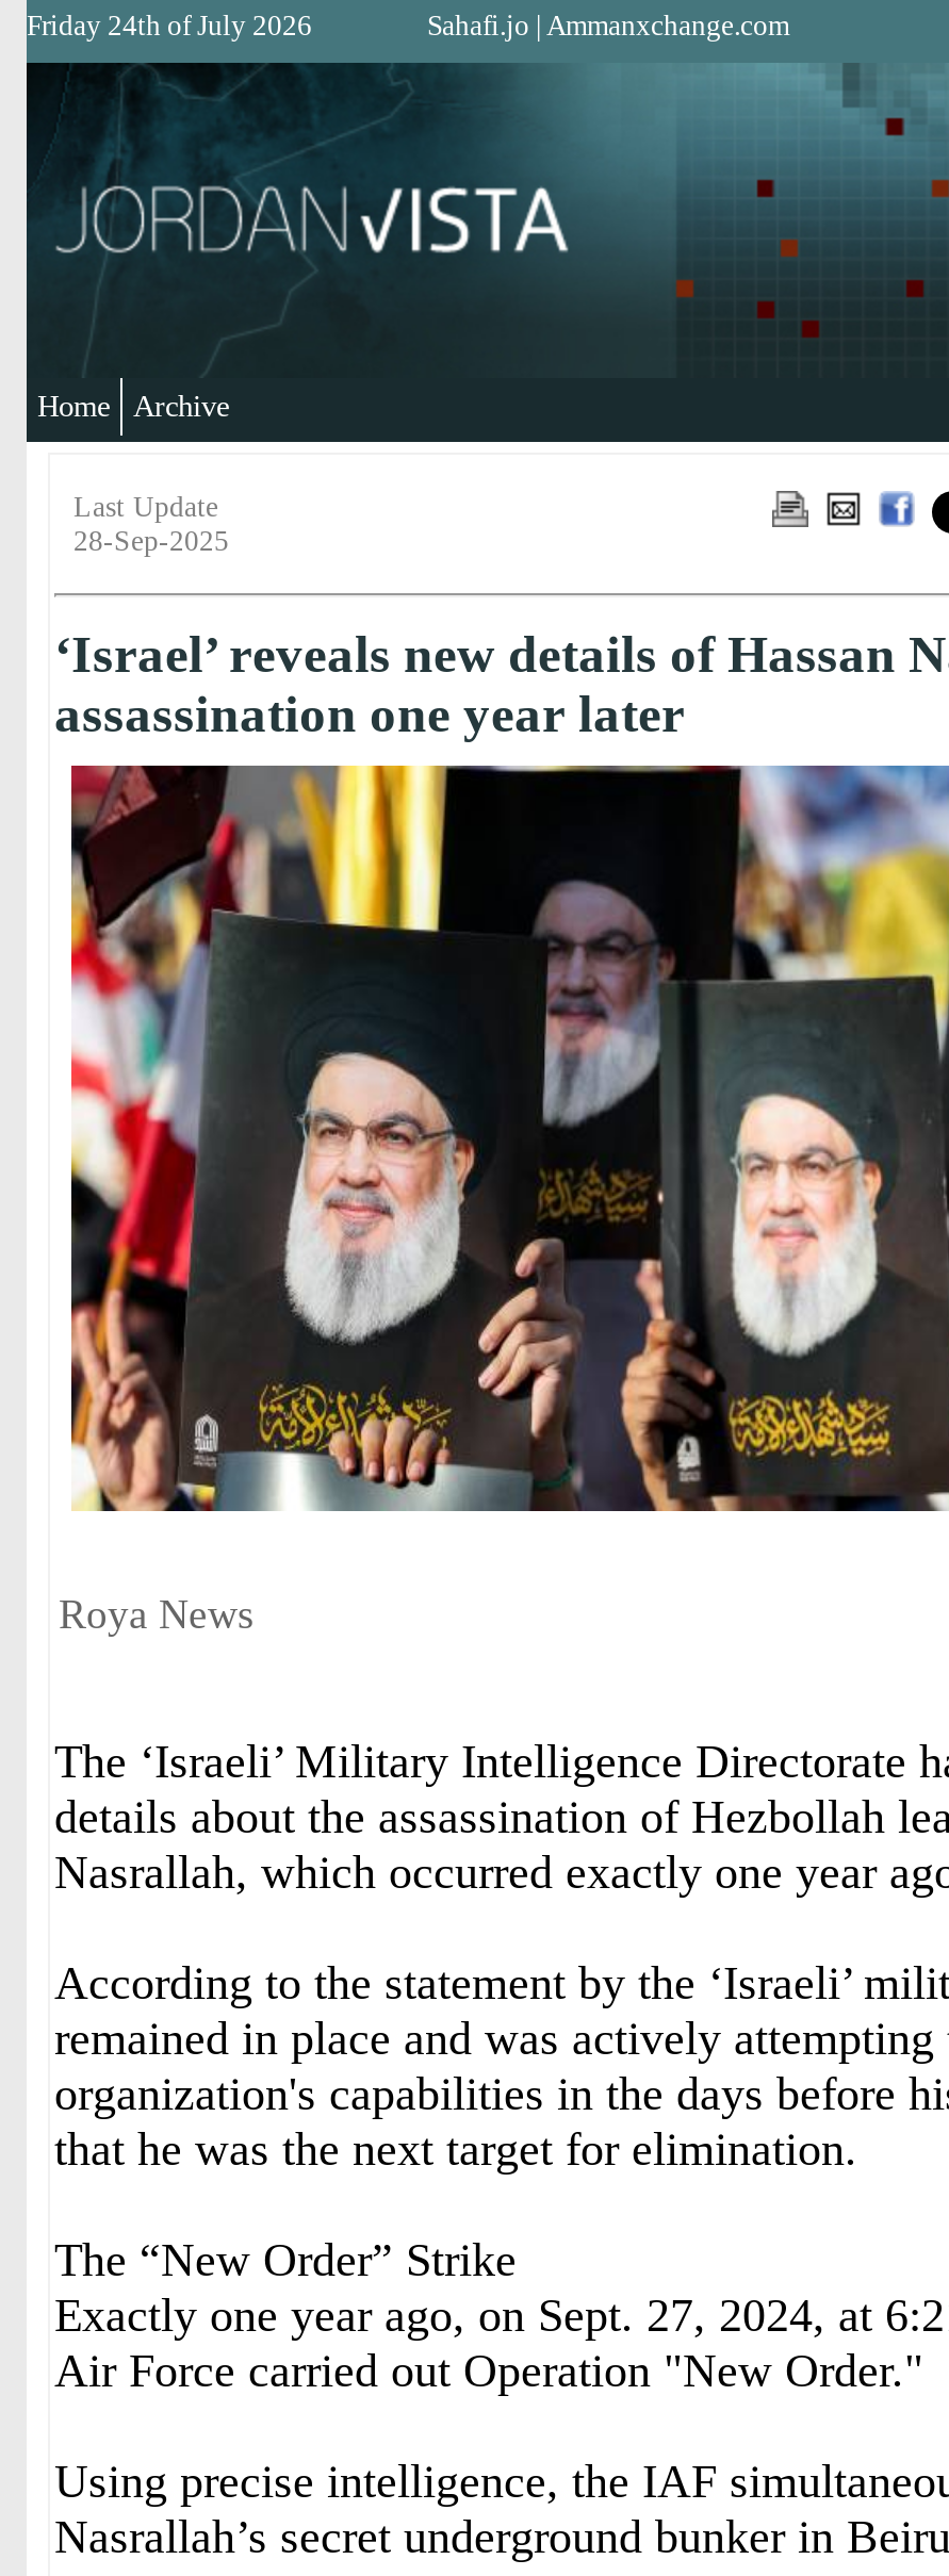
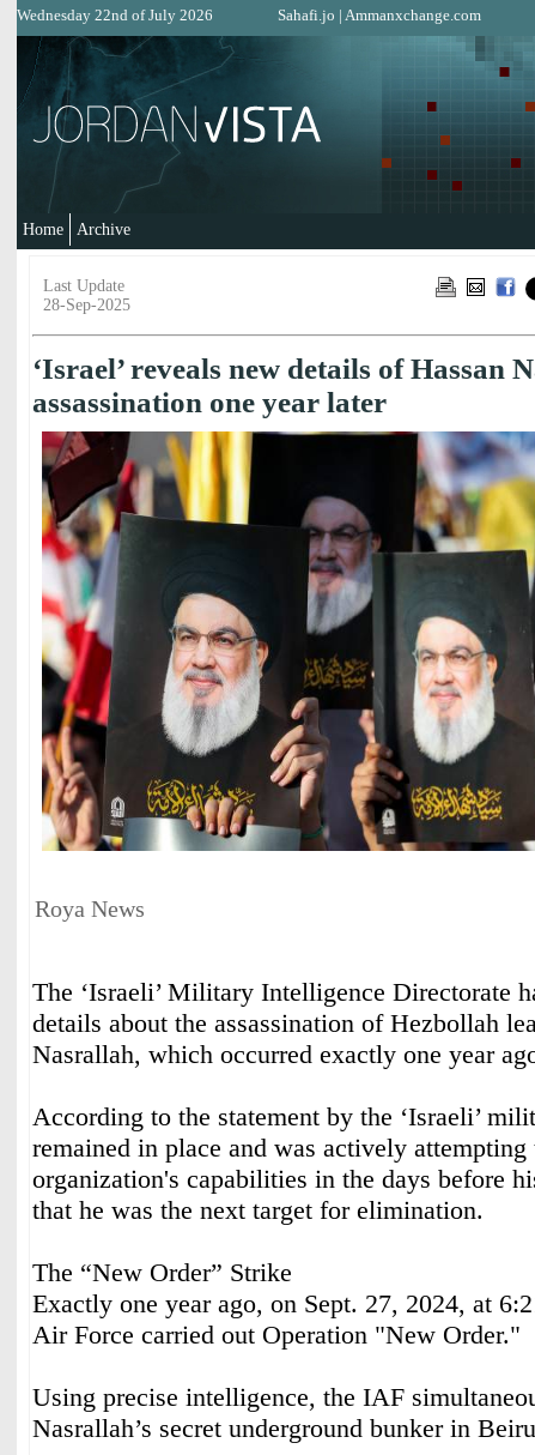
- Friday 24th of July 2026
+ Wednesday 22nd of July 2026
